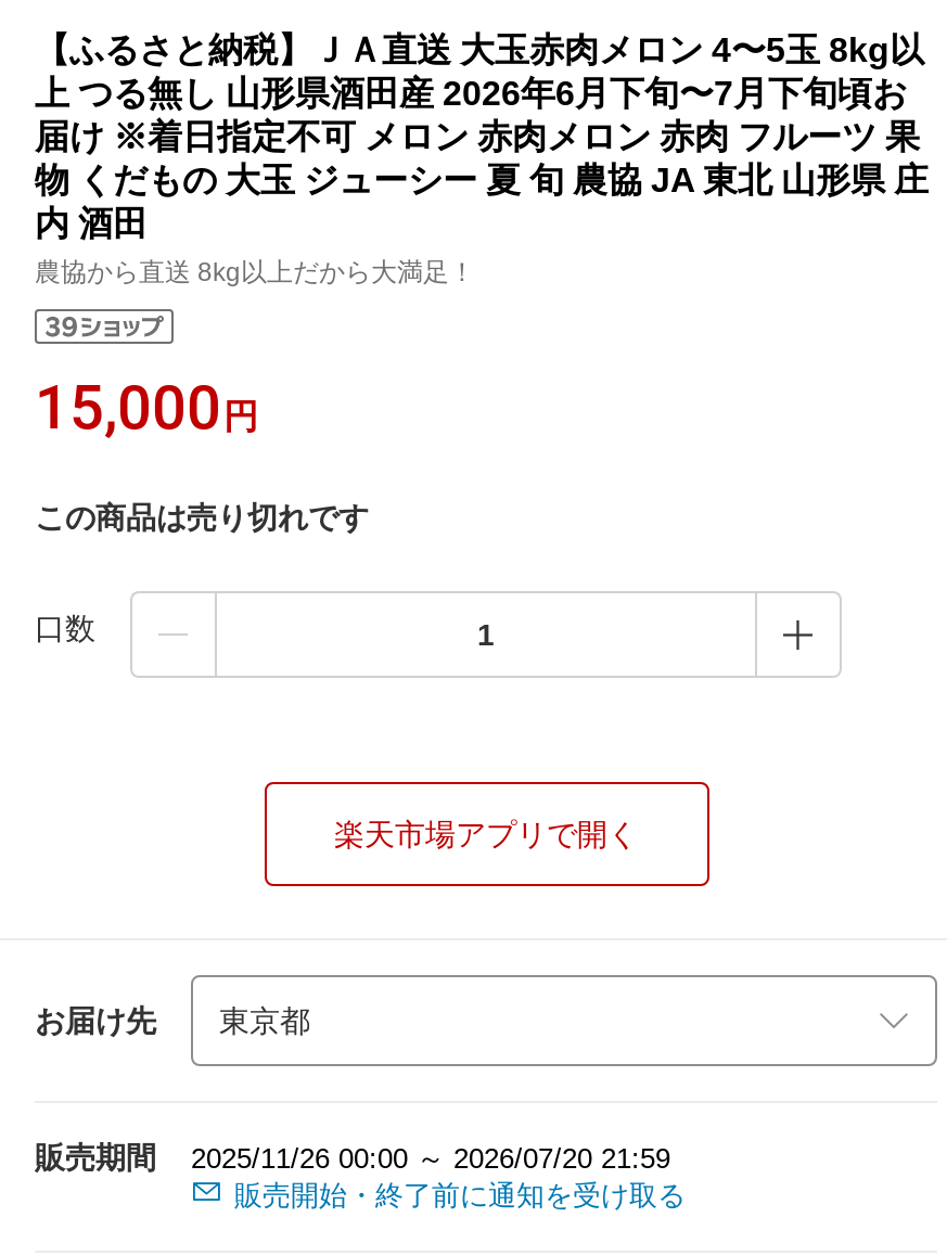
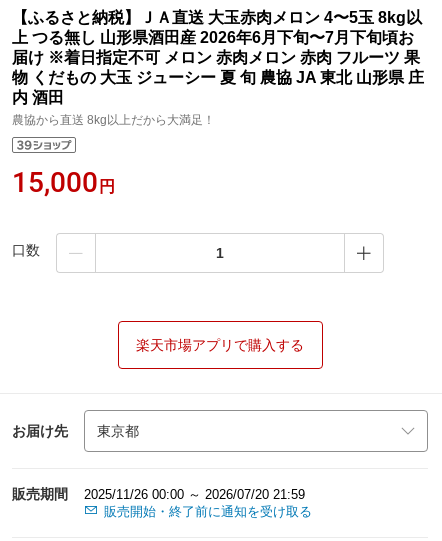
- この商品は売り切れです

- 楽天市場アプリで開く
+ 楽天市場アプリで購入する
